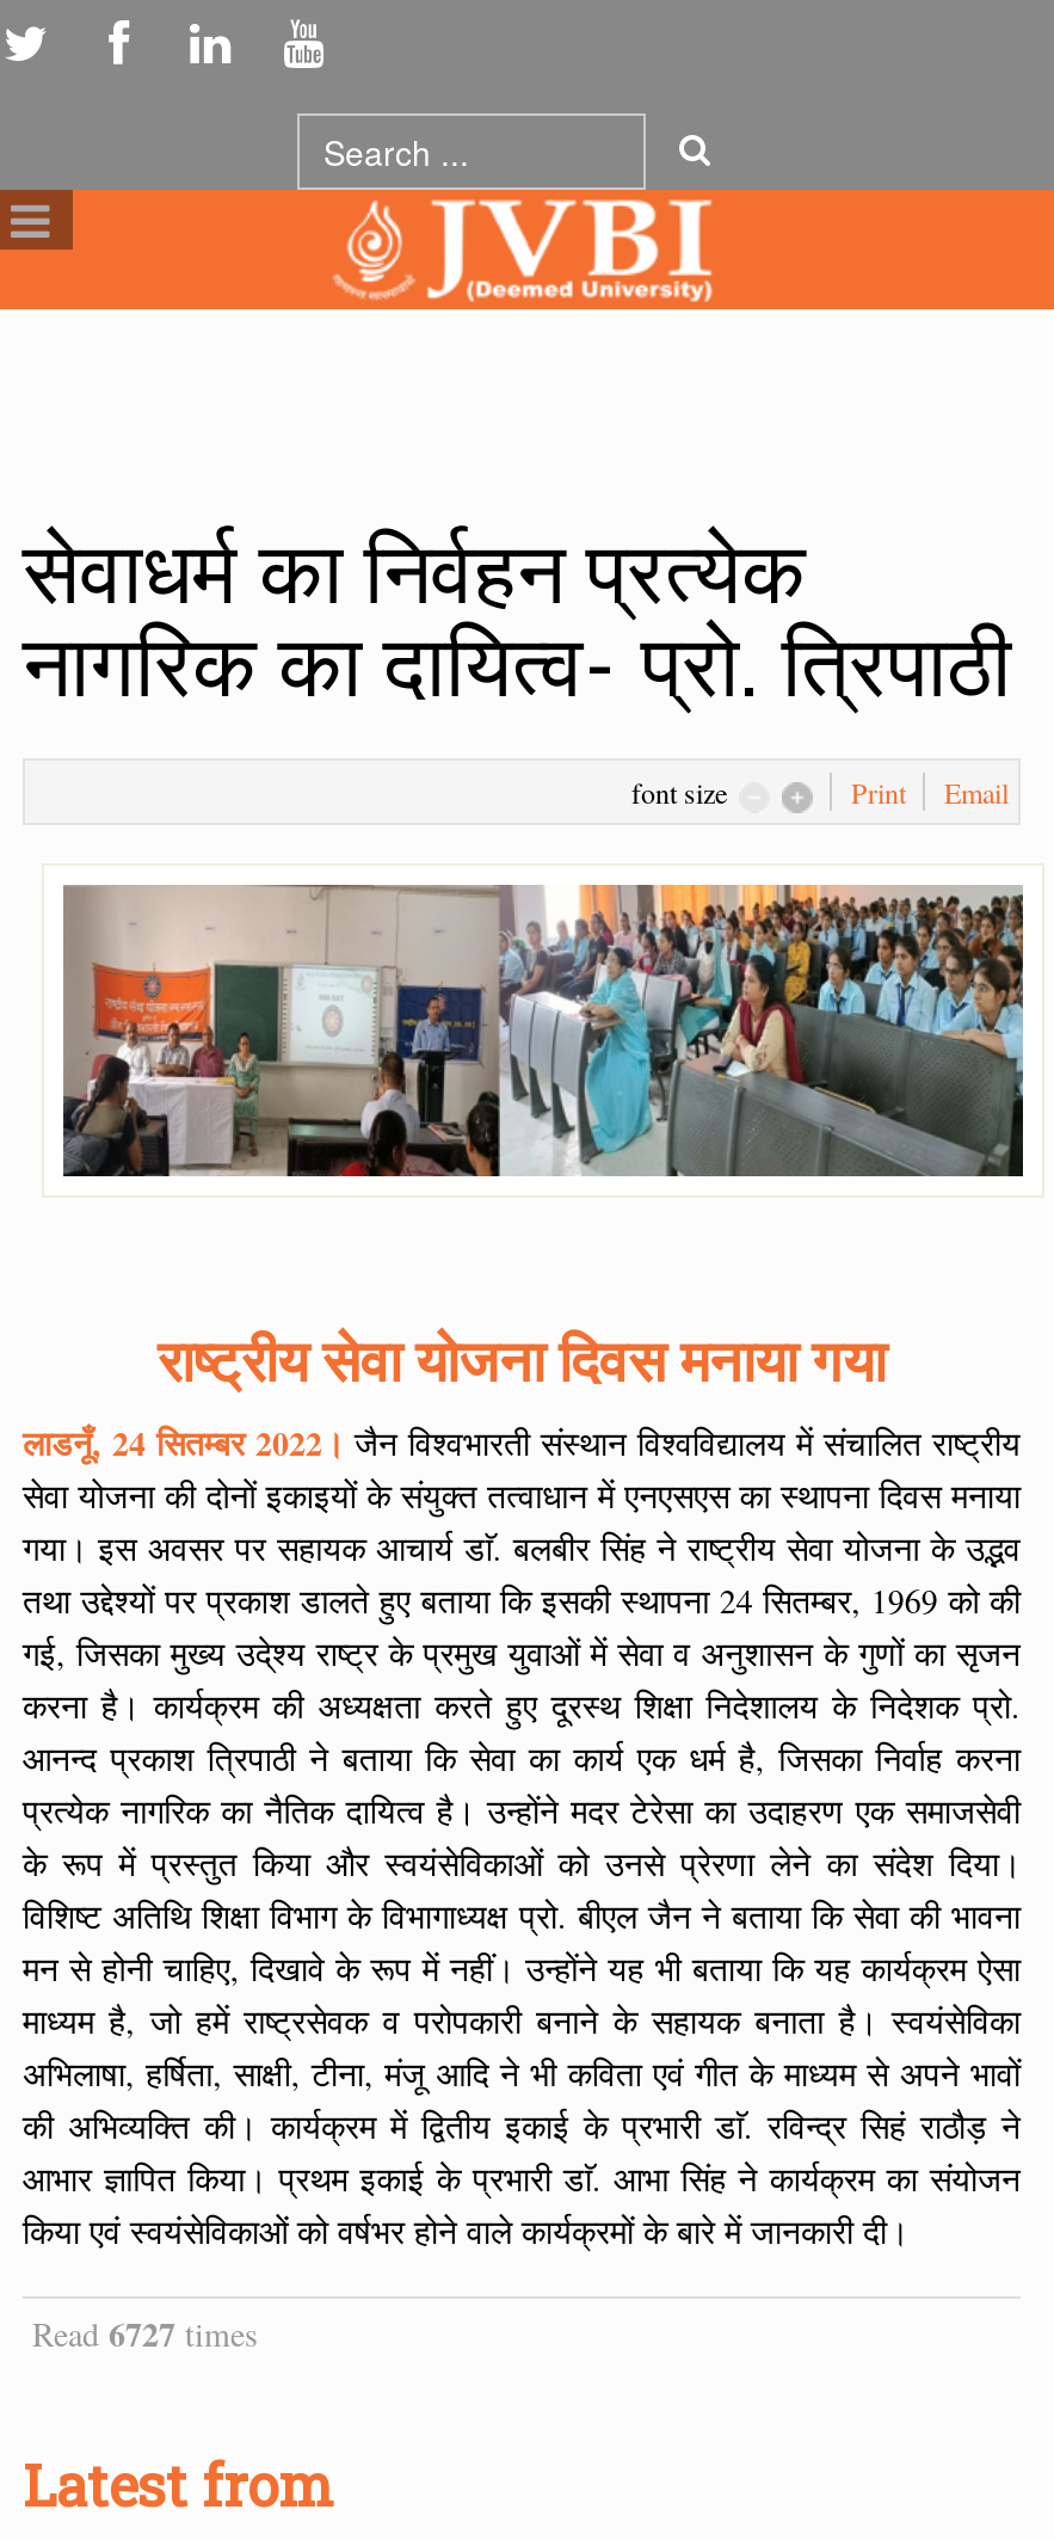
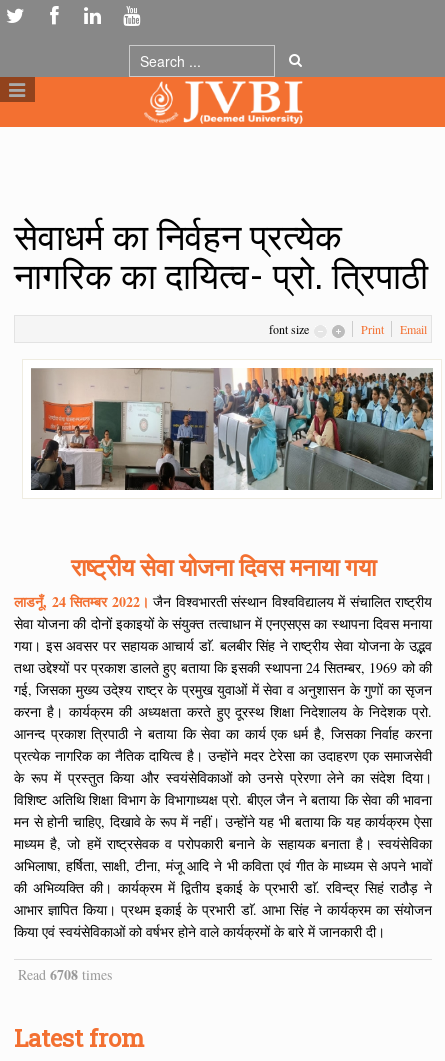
- Read 6727 times
+ Read 6708 times
